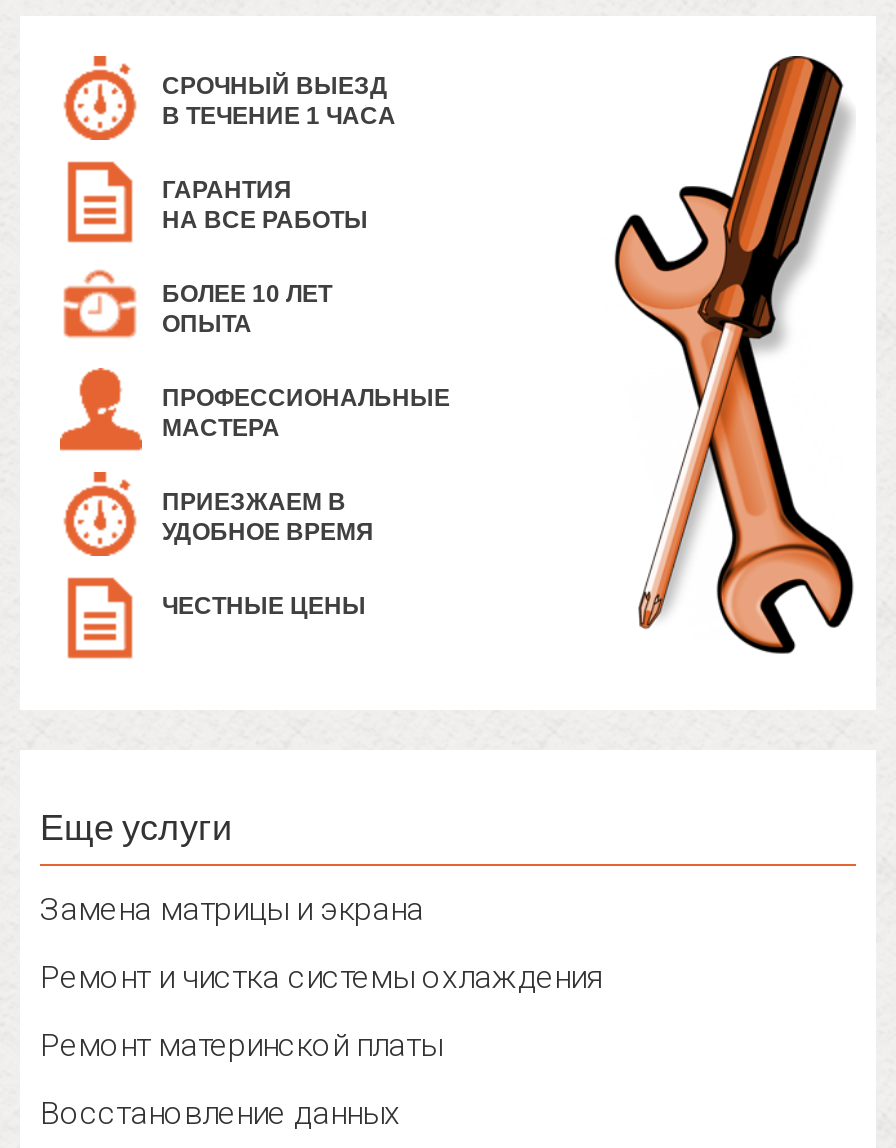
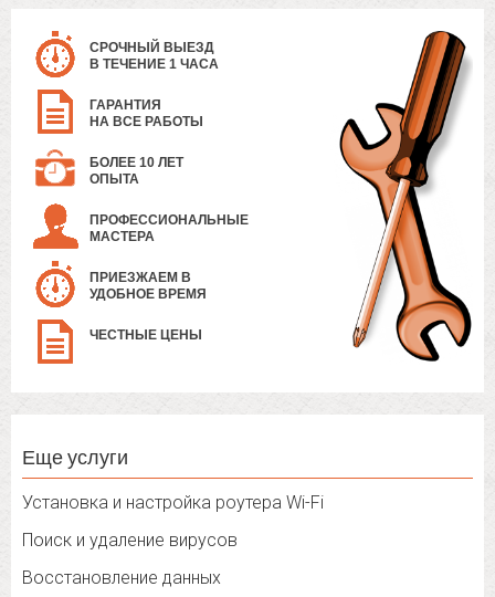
- Замена матрицы и экрана
- Ремонт и чистка системы охлаждения
- Ремонт материнской платы
+ Установка и настройка роутера Wi-Fi
+ Поиск и удаление вирусов
